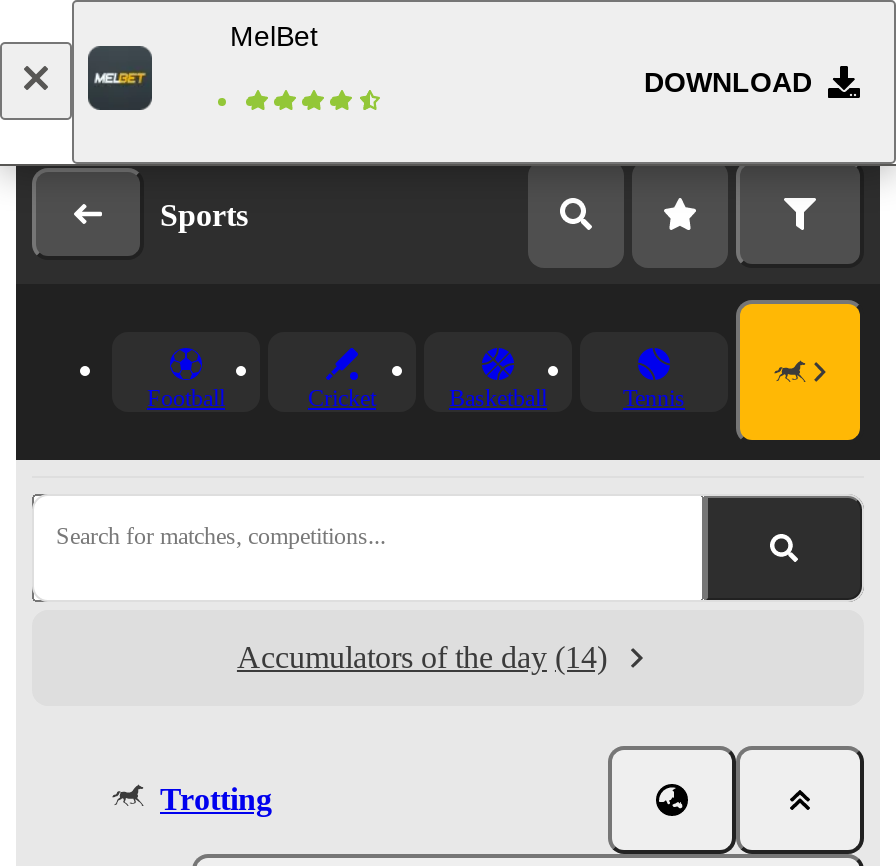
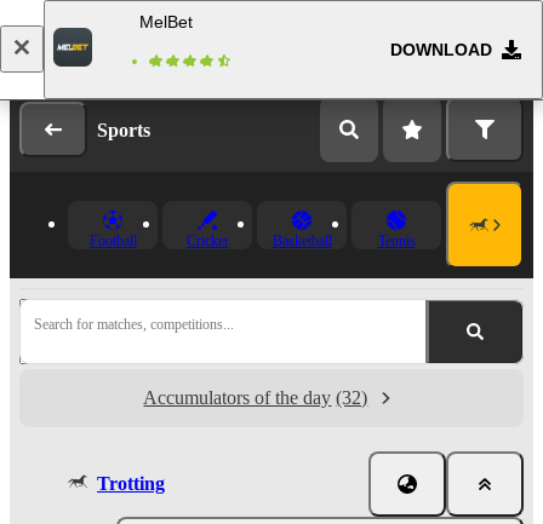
- Accumulators of the day (14)
+ Accumulators of the day (32)
